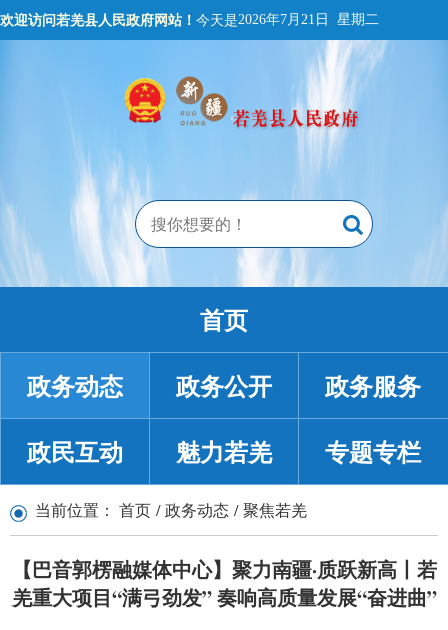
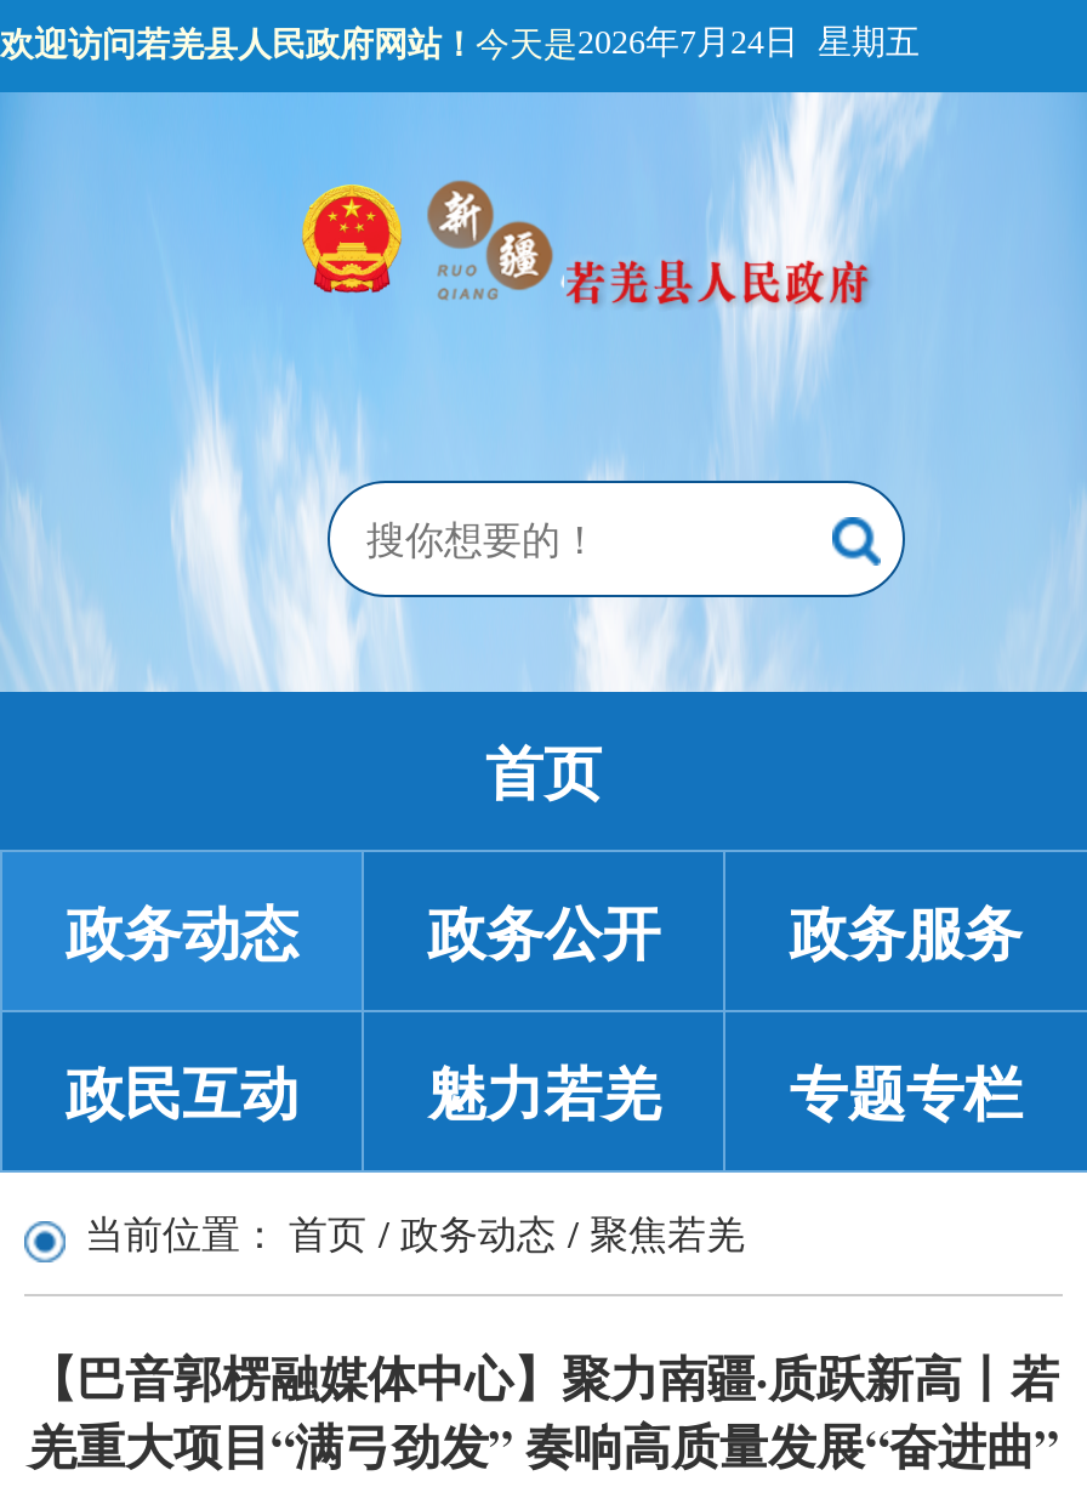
- 欢迎访问若羌县人民政府网站！今天是2026年7月21日 星期二
+ 欢迎访问若羌县人民政府网站！今天是2026年7月24日 星期五
